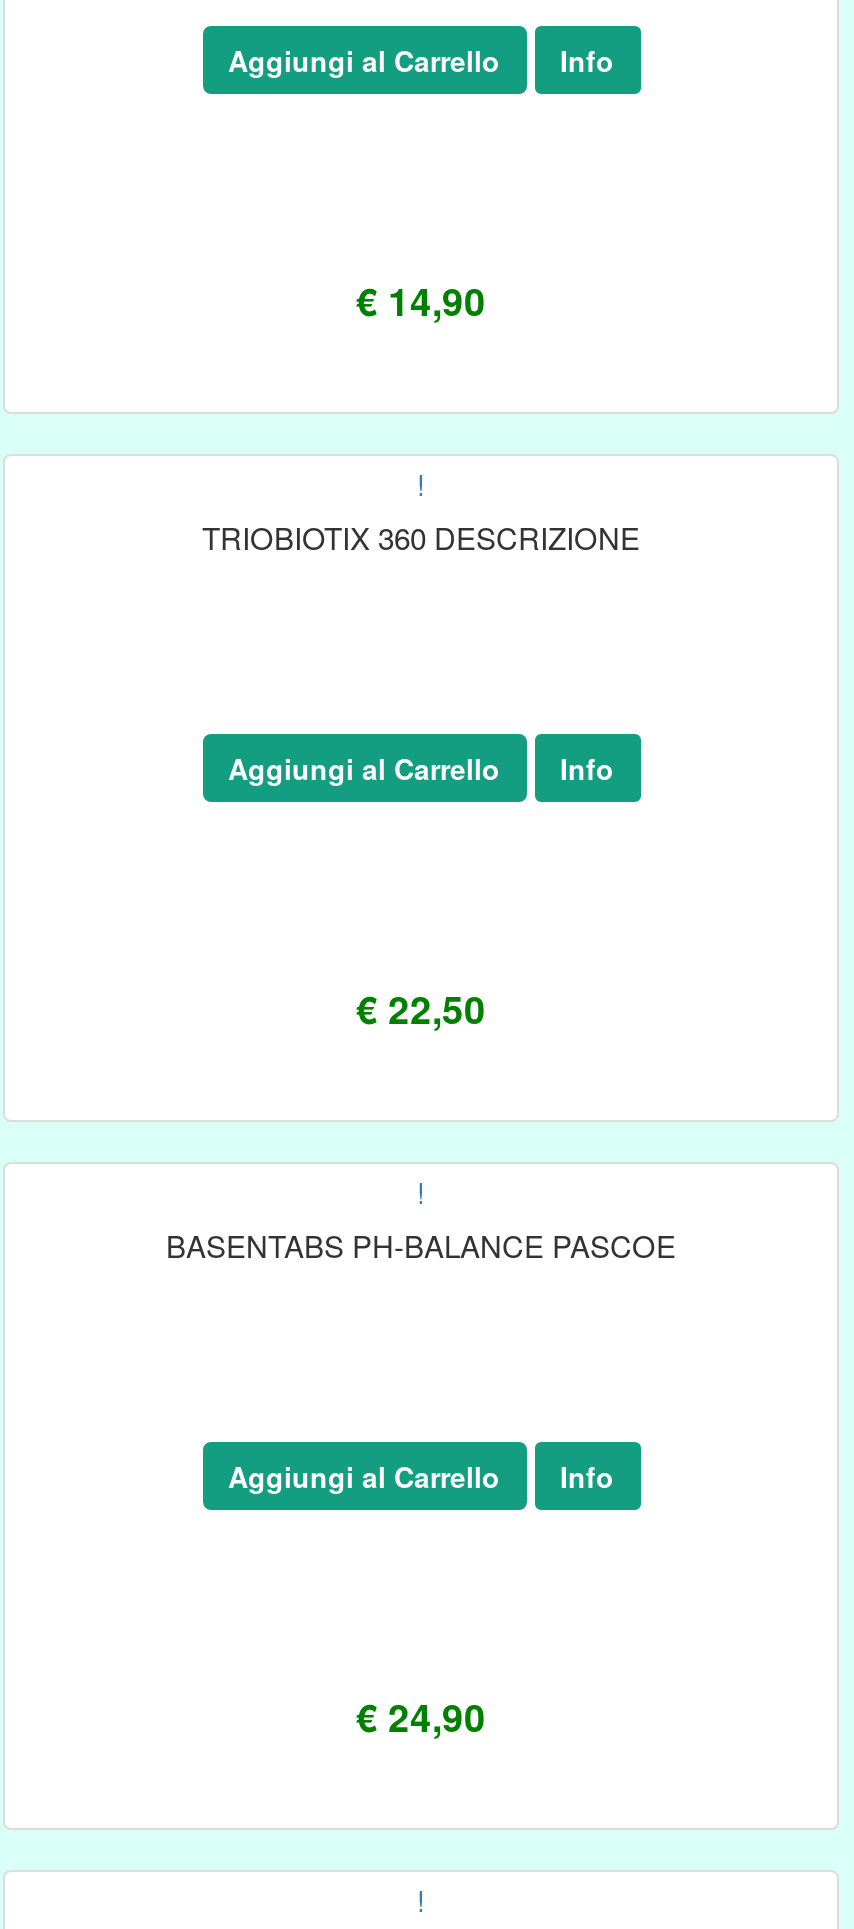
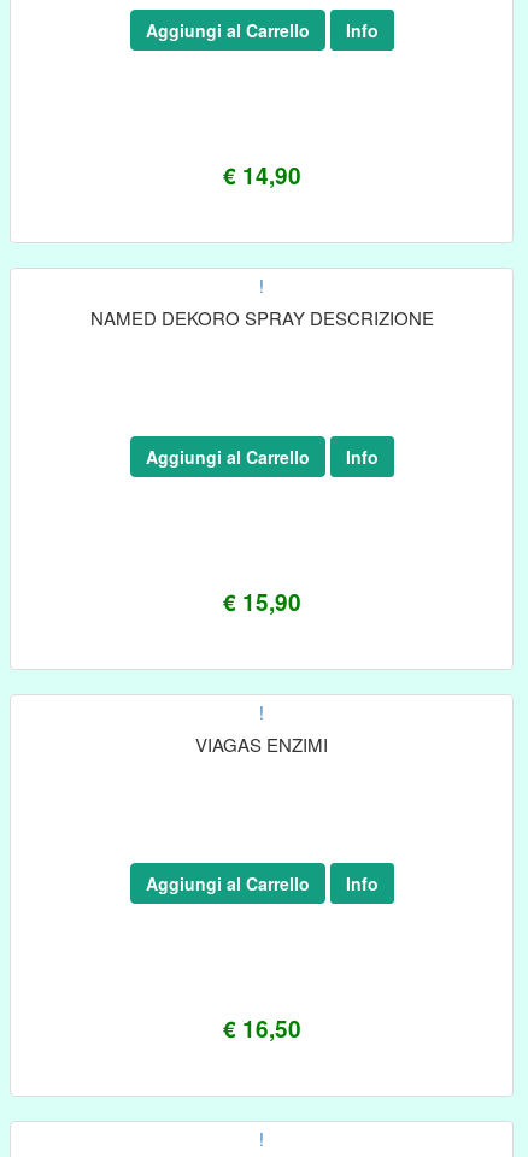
- TRIOBIOTIX 360 DESCRIZIONE
+ NAMED DEKORO SPRAY DESCRIZIONE

- € 22,50
+ € 15,90

- BASENTABS PH-BALANCE PASCOE
+ VIAGAS ENZIMI

- € 24,90
+ € 16,50
